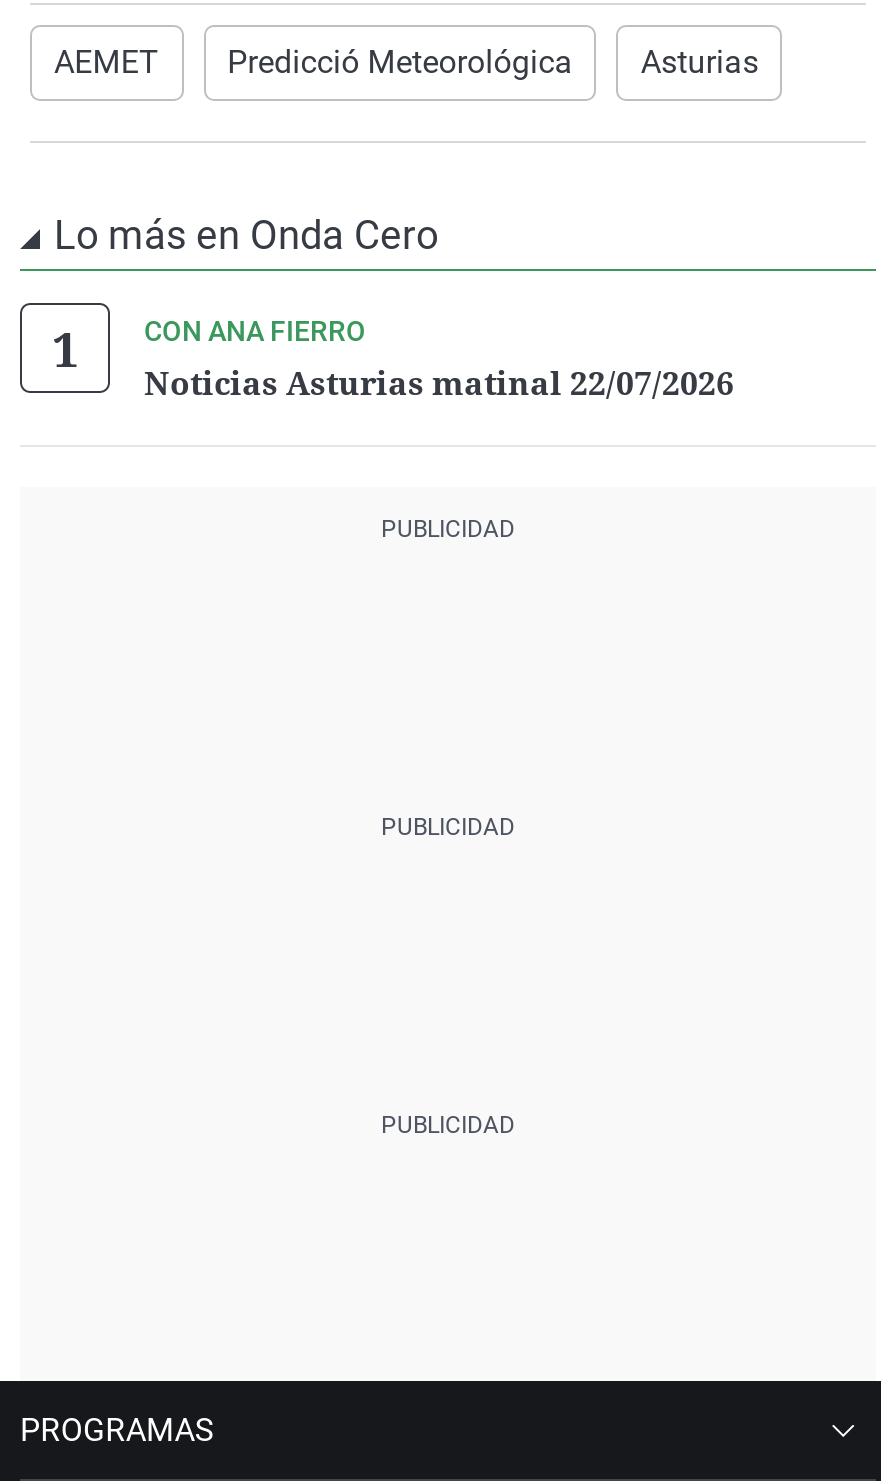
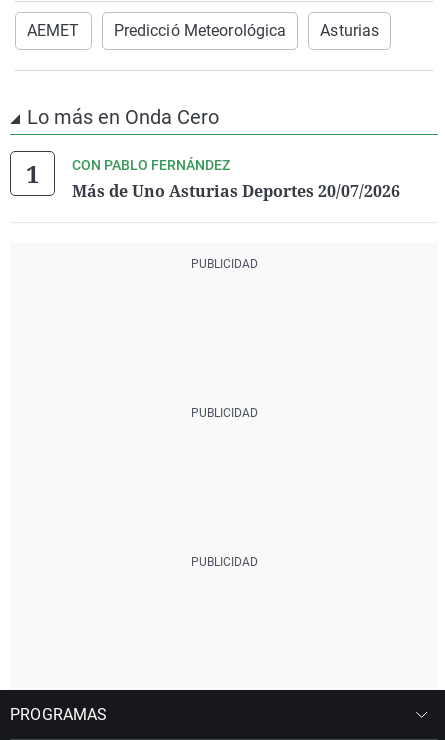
- CON ANA FIERRO
- Noticias Asturias matinal 22/07/2026
+ CON PABLO FERNÁNDEZ
+ Más de Uno Asturias Deportes 20/07/2026
